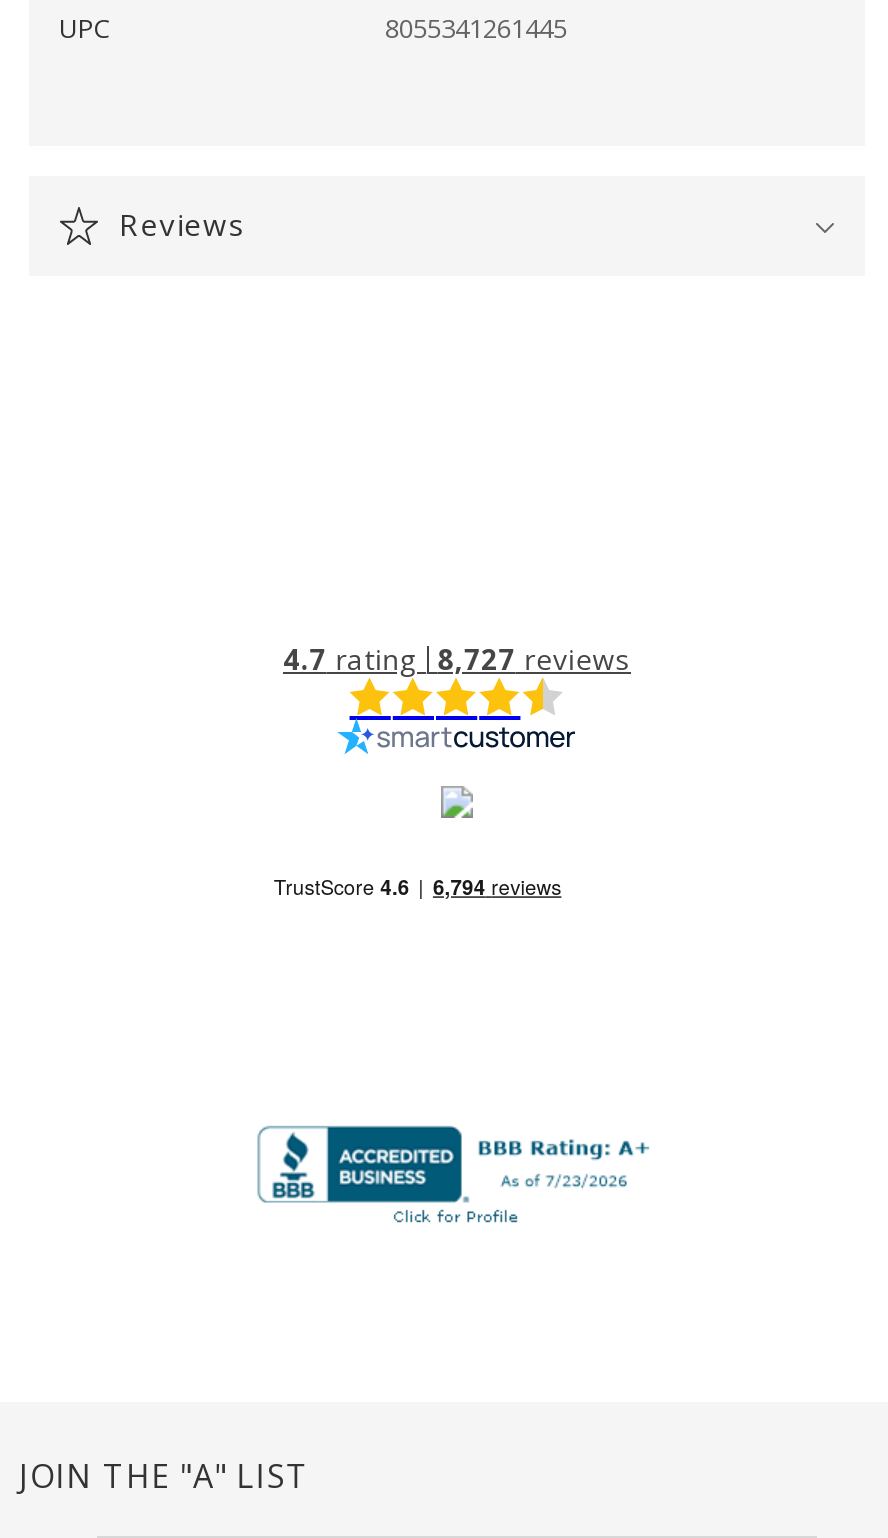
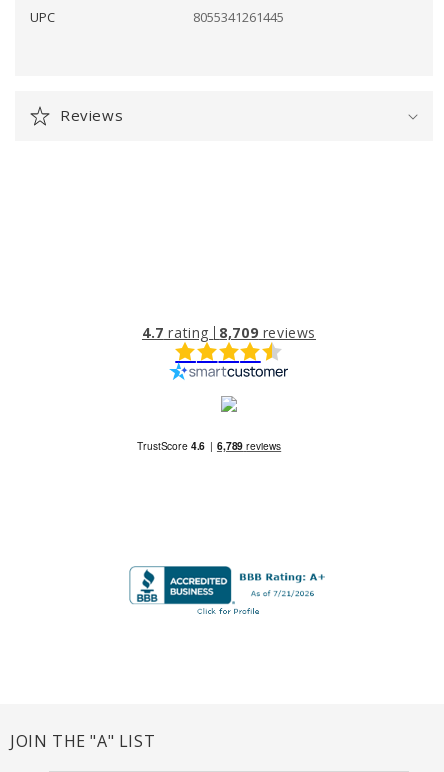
- 4.7 rating 8,727 reviews
+ 4.7 rating 8,709 reviews
